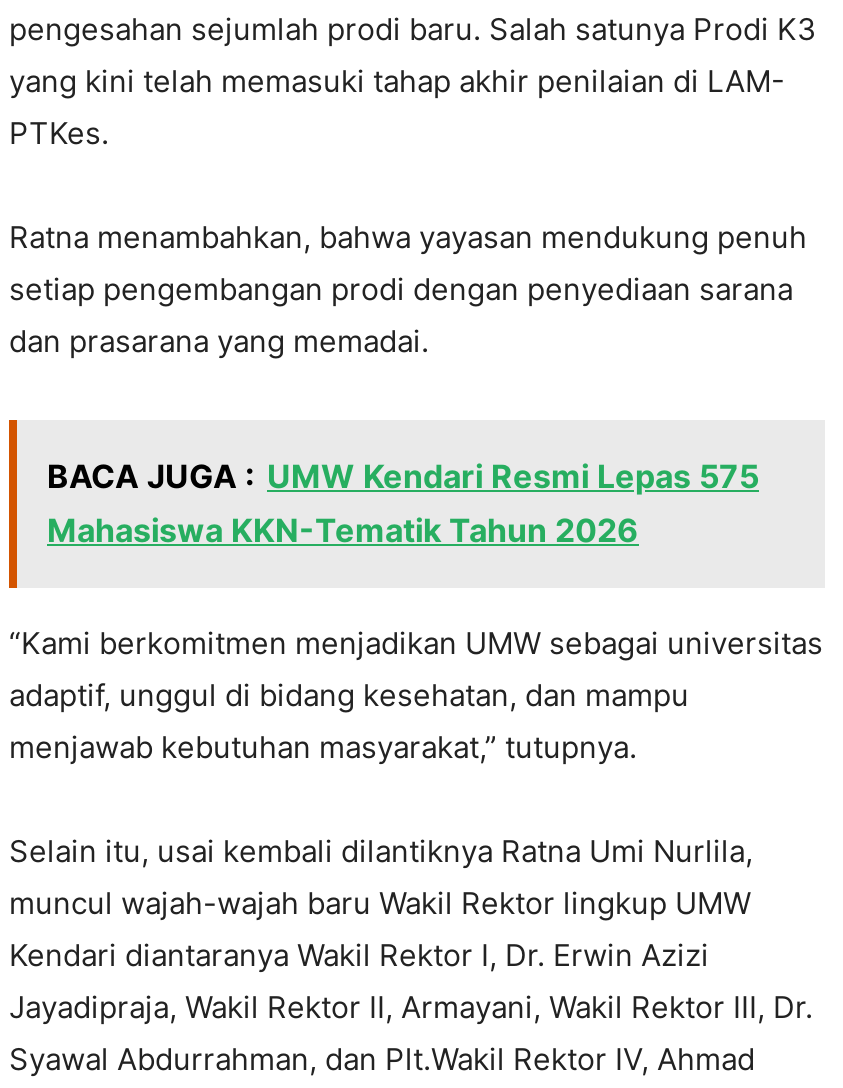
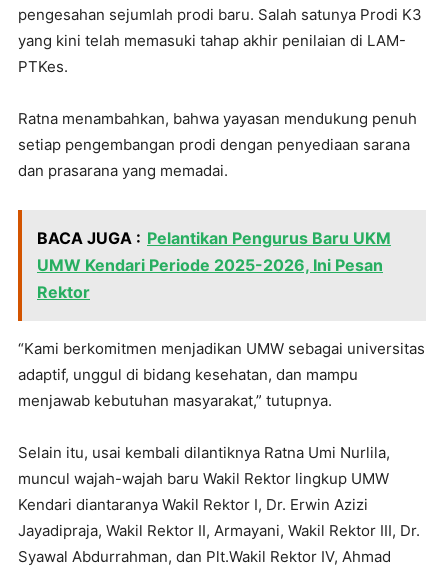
- BACA JUGA : UMW Kendari Resmi Lepas 575
- Mahasiswa KKN-Tematik Tahun 2026
+ BACA JUGA : Pelantikan Pengurus Baru UKM
+ UMW Kendari Periode 2025-2026, Ini Pesan
+ Rektor
